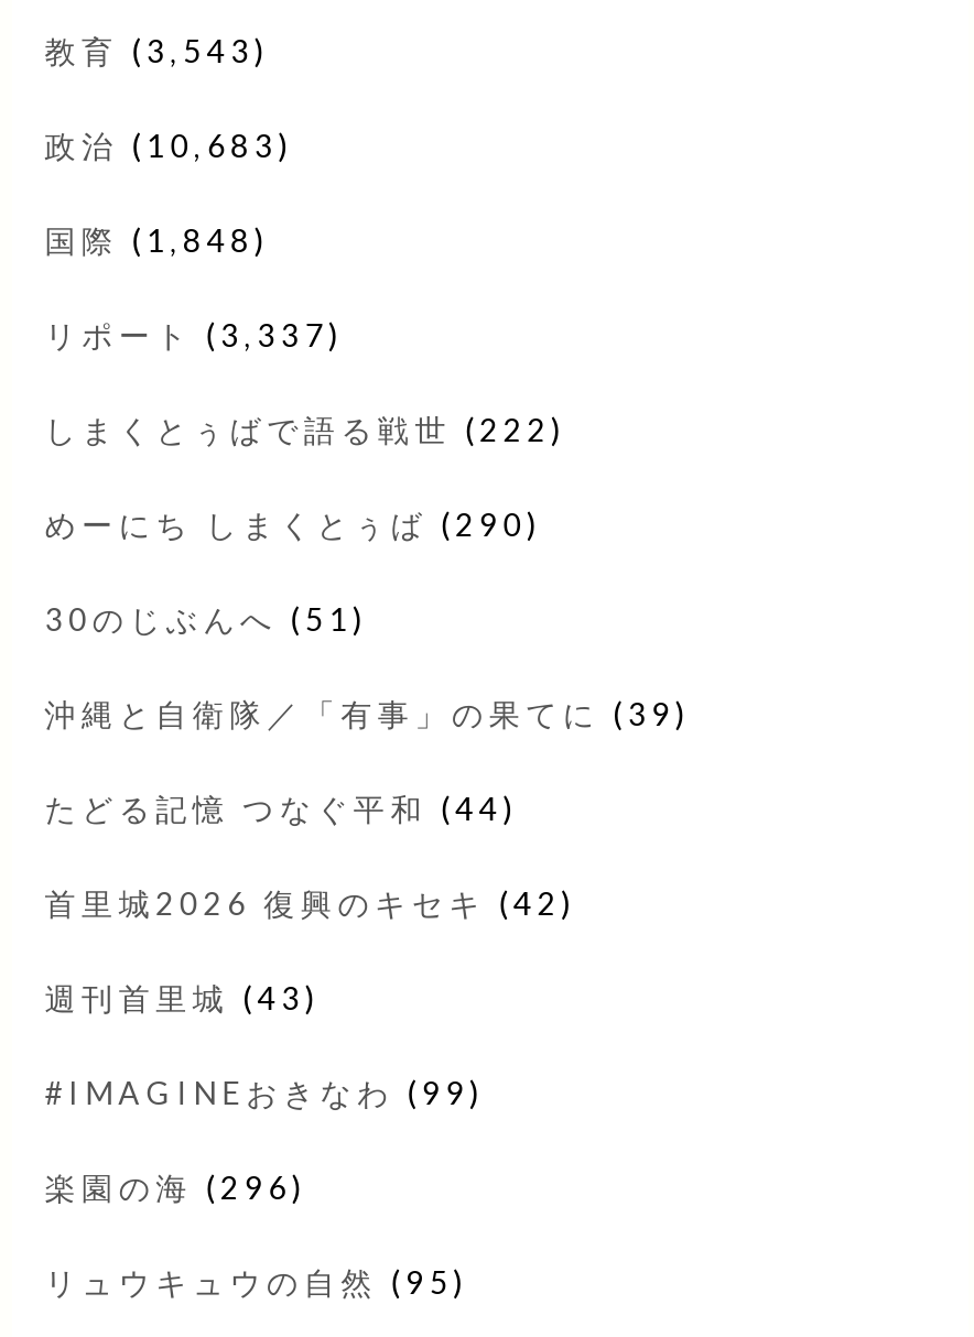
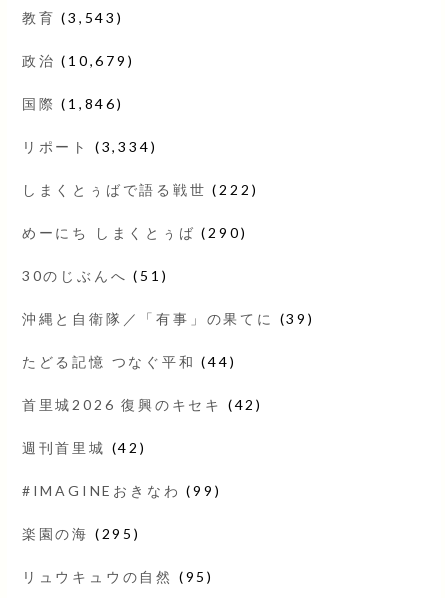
- 政治(10,683)
+ 政治(10,679)

- 国際(1,848)
+ 国際(1,846)

- リポート(3,337)
+ リポート(3,334)

- 週刊首里城(43)
+ 週刊首里城(42)

- 楽園の海(296)
+ 楽園の海(295)
